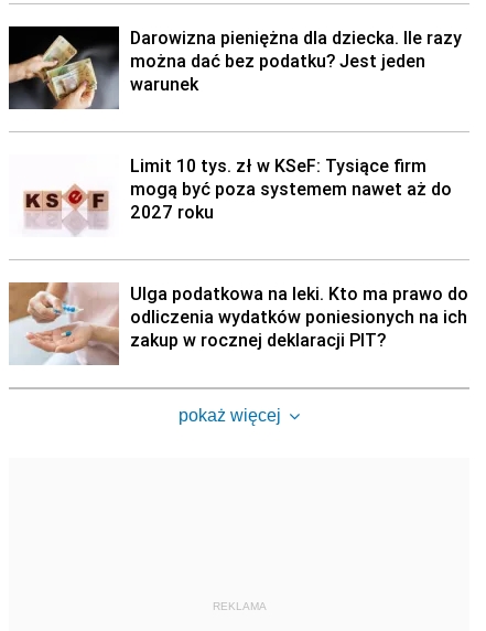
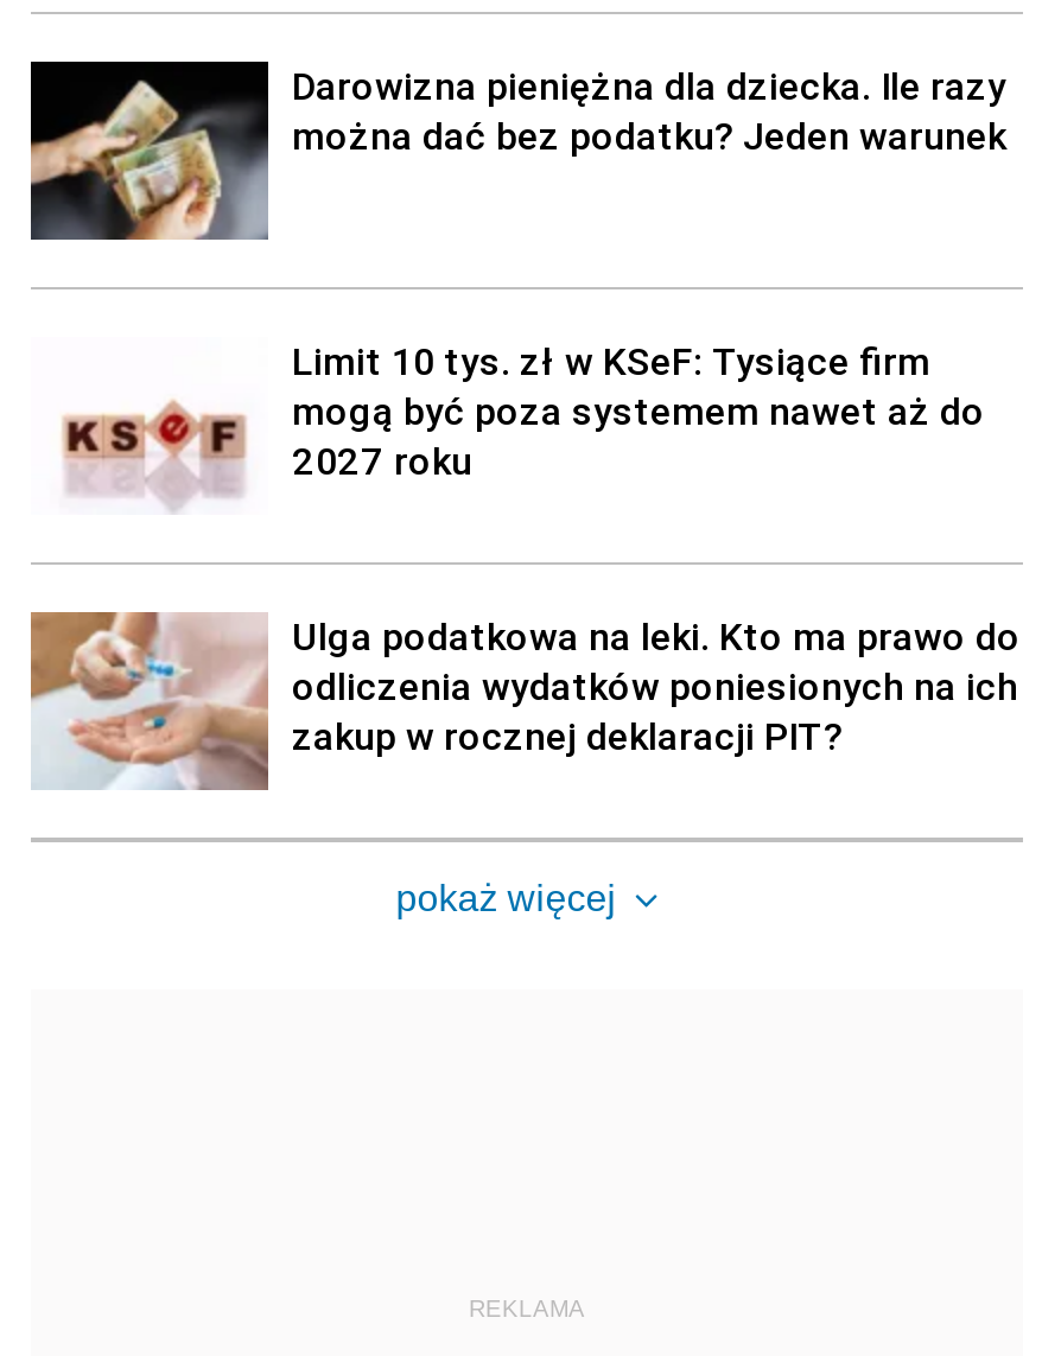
- można dać bez podatku? Jest jeden
- warunek
+ można dać bez podatku? Jeden warunek
